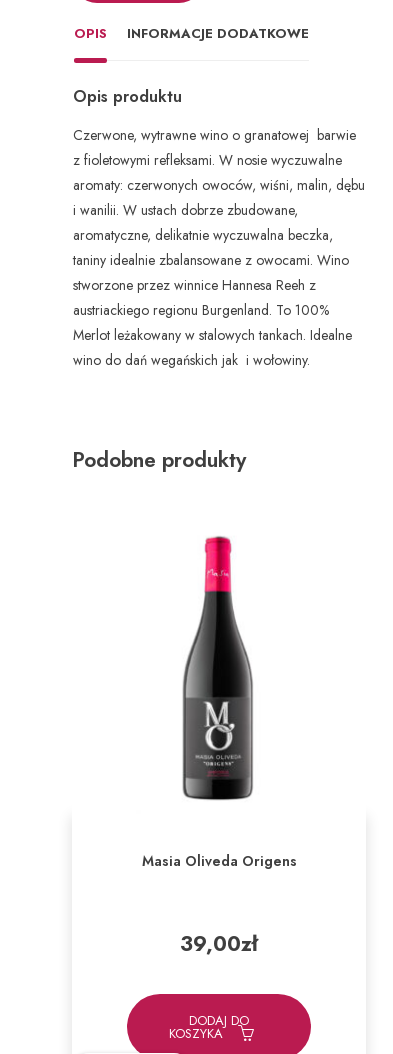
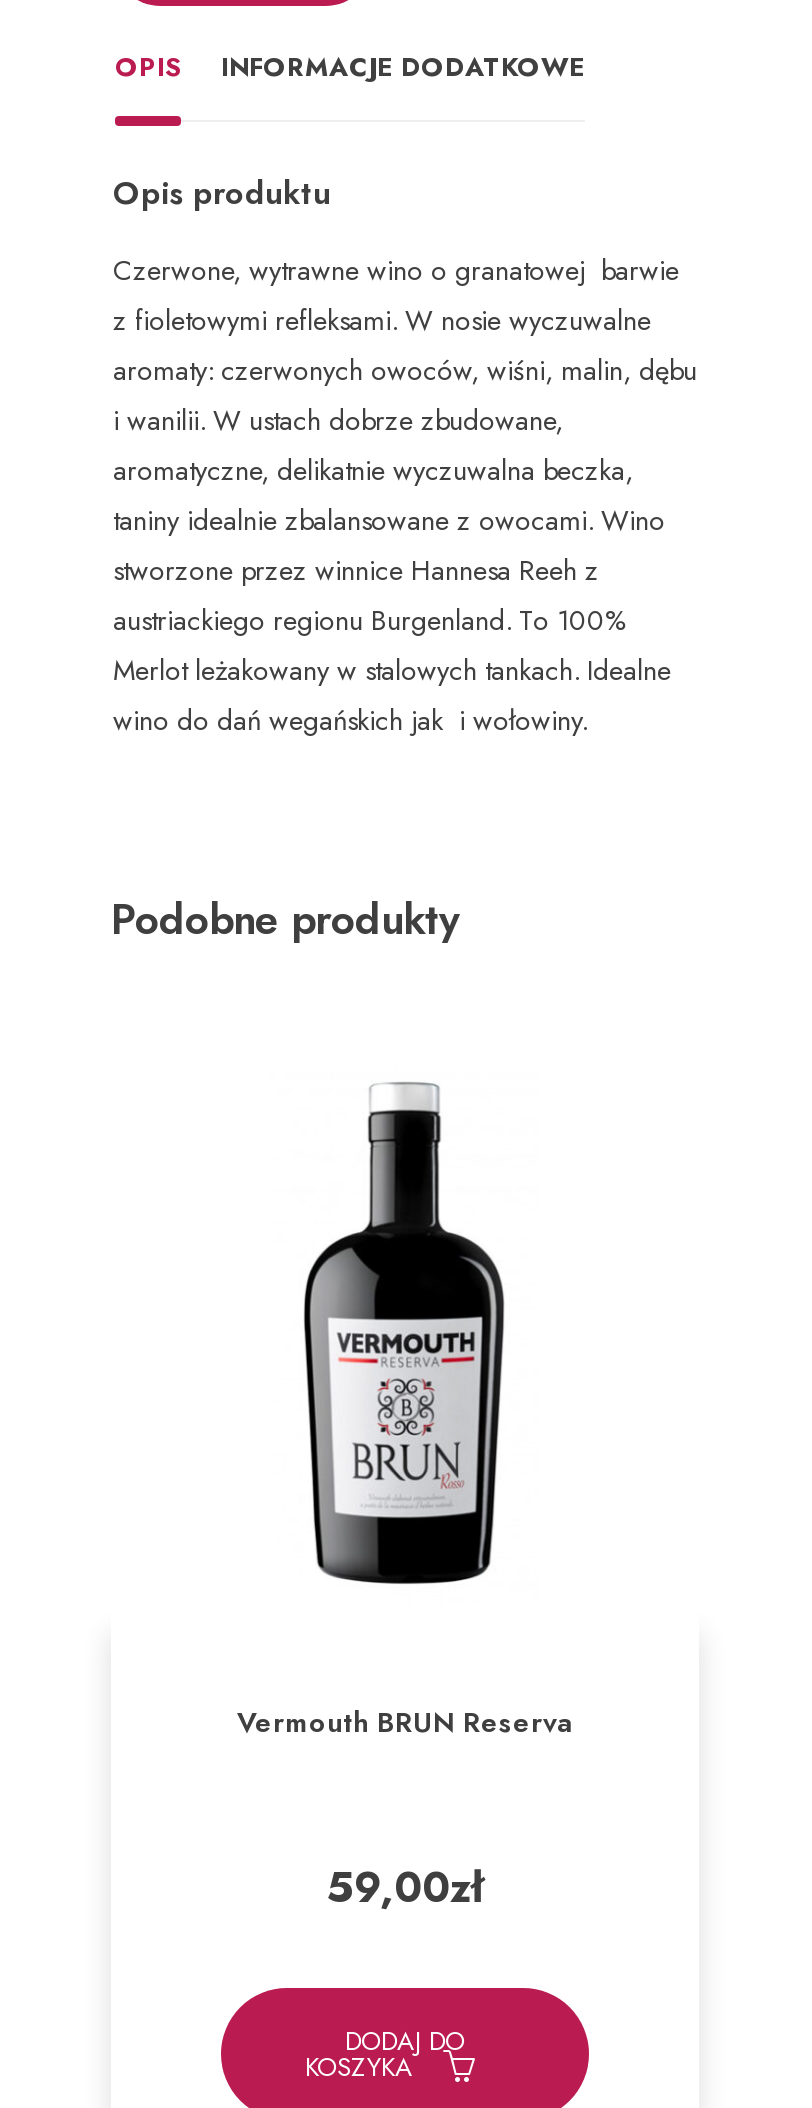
- [image]
+ [image]

- Masia Oliveda Origens
+ Vermouth BRUN Reserva

- 39,00zł
+ 59,00zł
